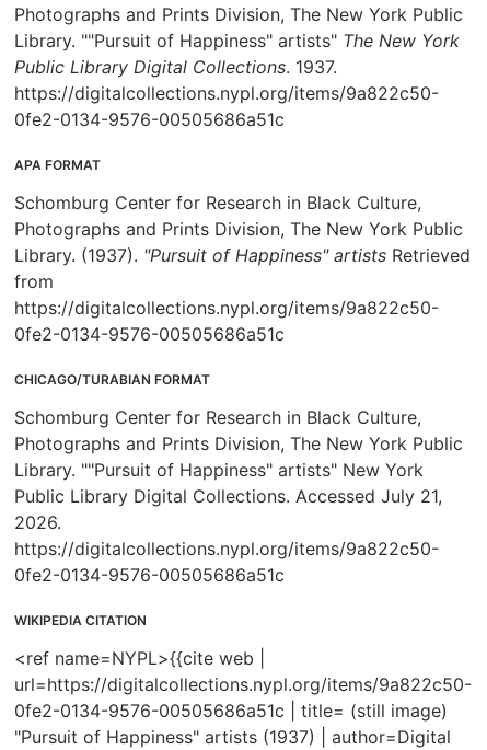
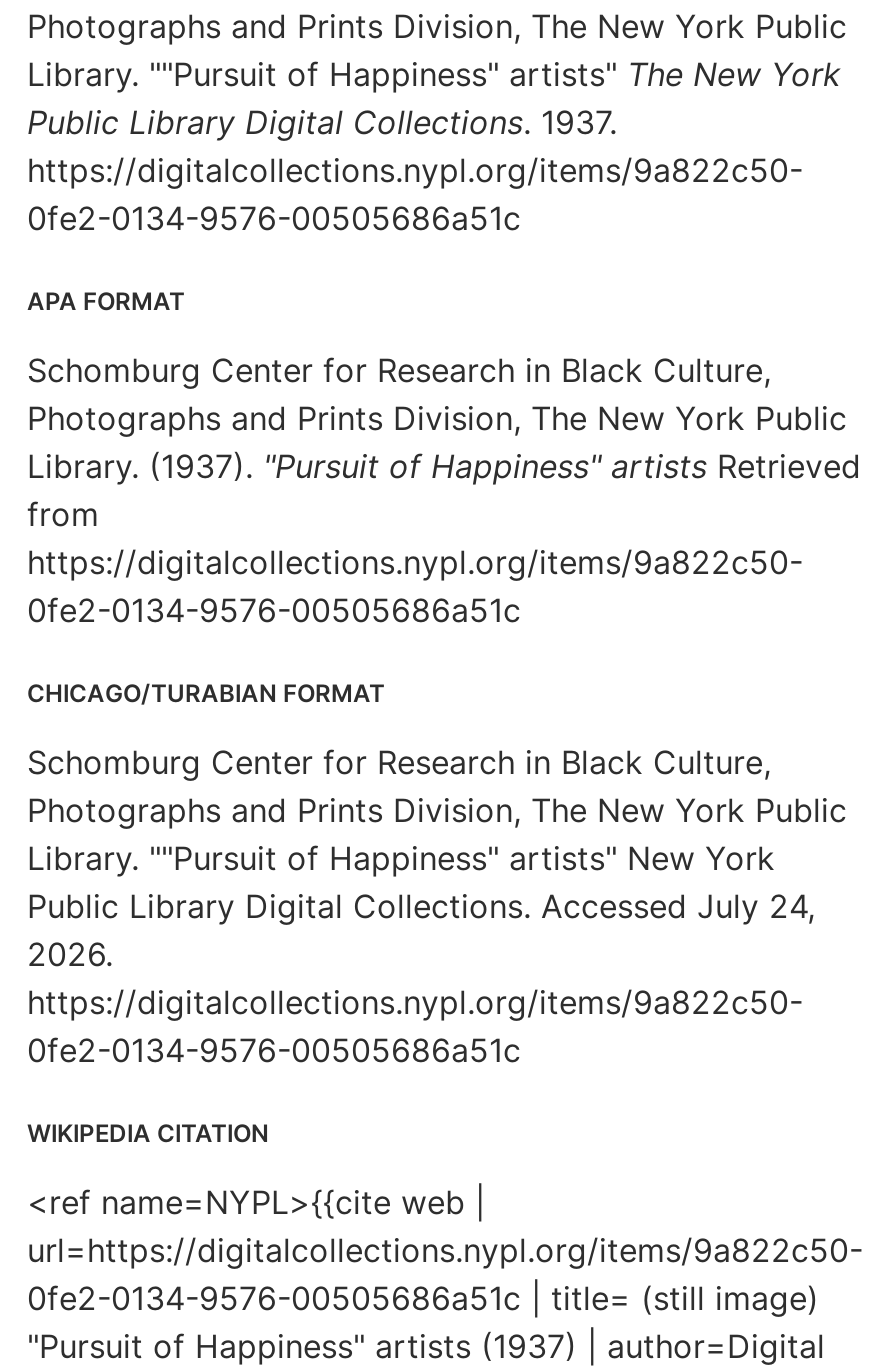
- Public Library Digital Collections. Accessed July 21,
+ Public Library Digital Collections. Accessed July 24,
